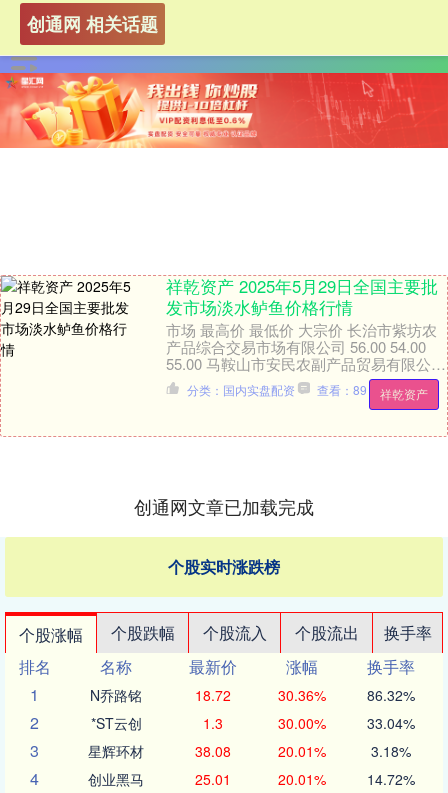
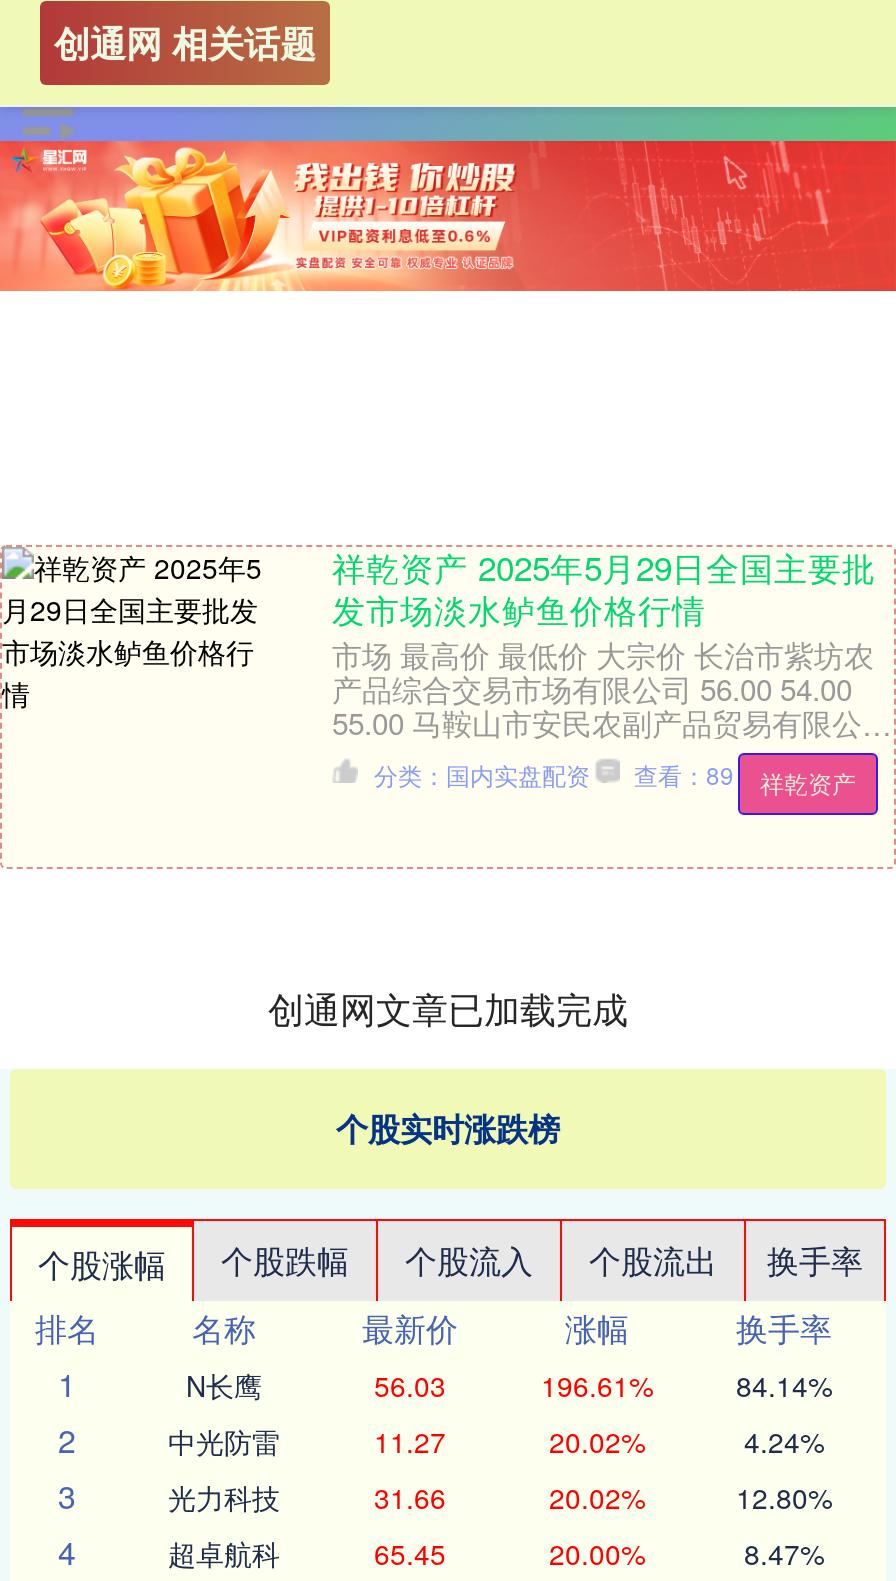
- N乔路铭
- 18.72
- 30.36%
- 86.32%
+ N长鹰
+ 56.03
+ 196.61%
+ 84.14%

- *ST云创
- 1.3
- 30.00%
- 33.04%
+ 中光防雷
+ 11.27
+ 20.02%
+ 4.24%

- 星辉环材
- 38.08
- 20.01%
- 3.18%
+ 光力科技
+ 31.66
+ 20.02%
+ 12.80%

- 创业黑马
- 25.01
- 20.01%
- 14.72%
+ 超卓航科
+ 65.45
+ 20.00%
+ 8.47%
